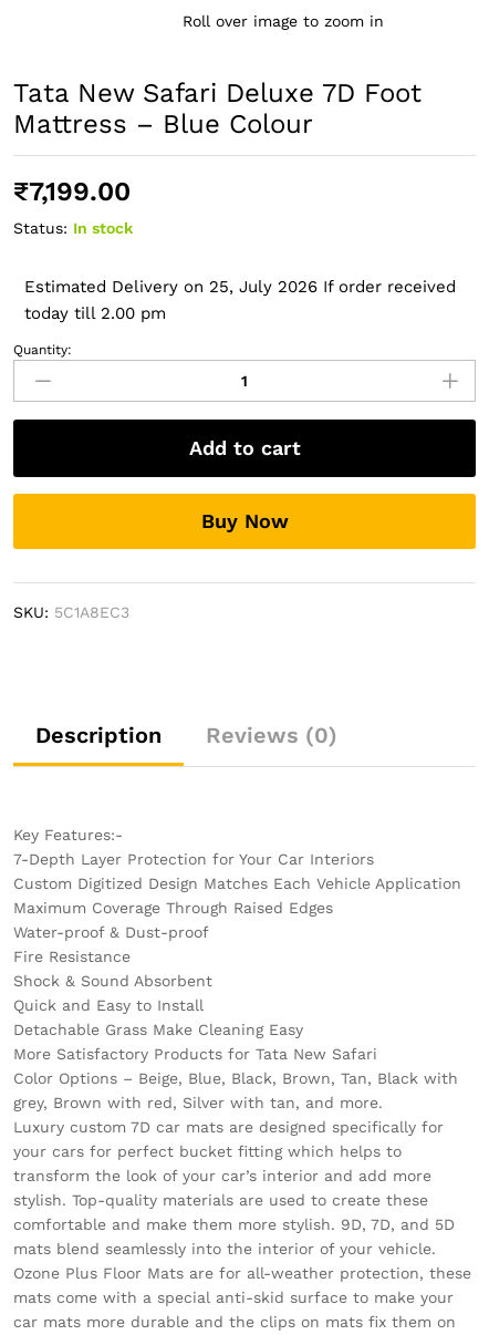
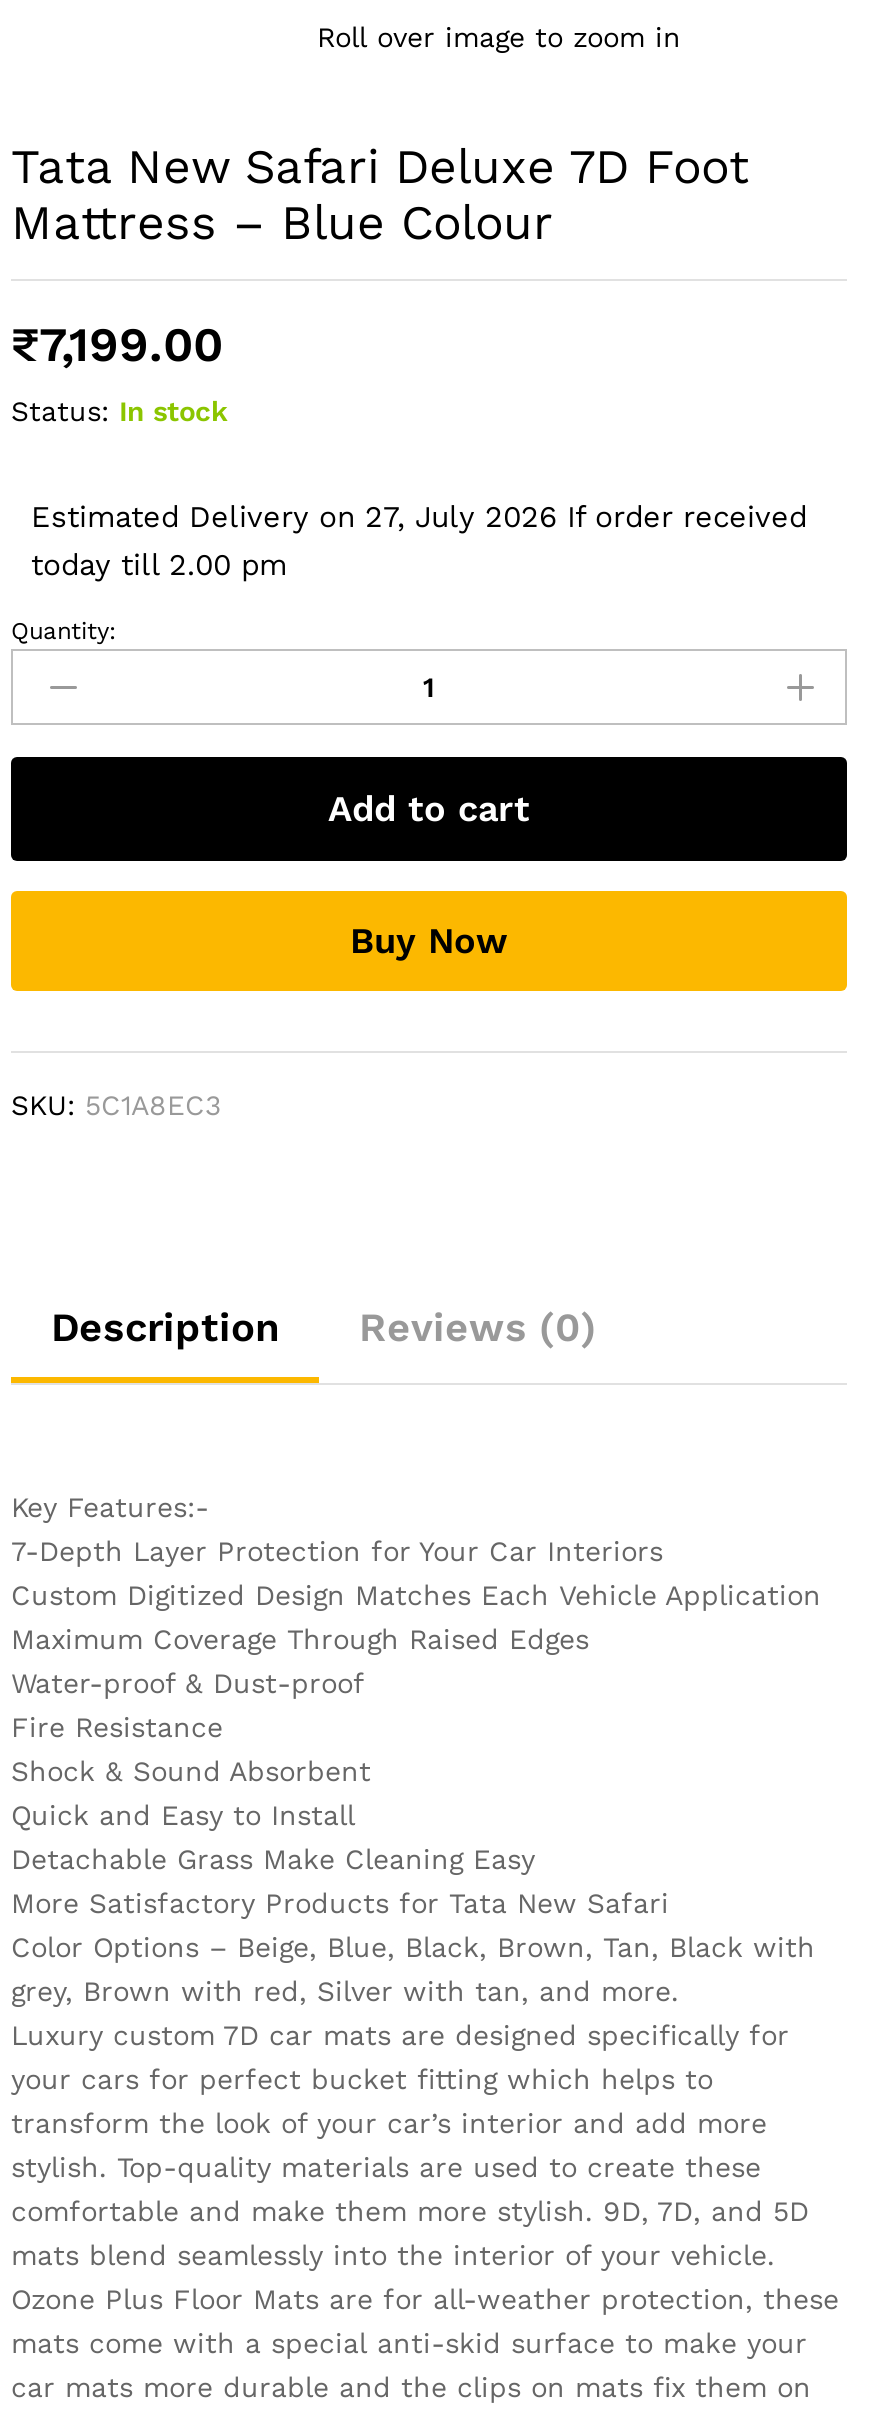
- Estimated Delivery on 25, July 2026 If order received
+ Estimated Delivery on 27, July 2026 If order received
